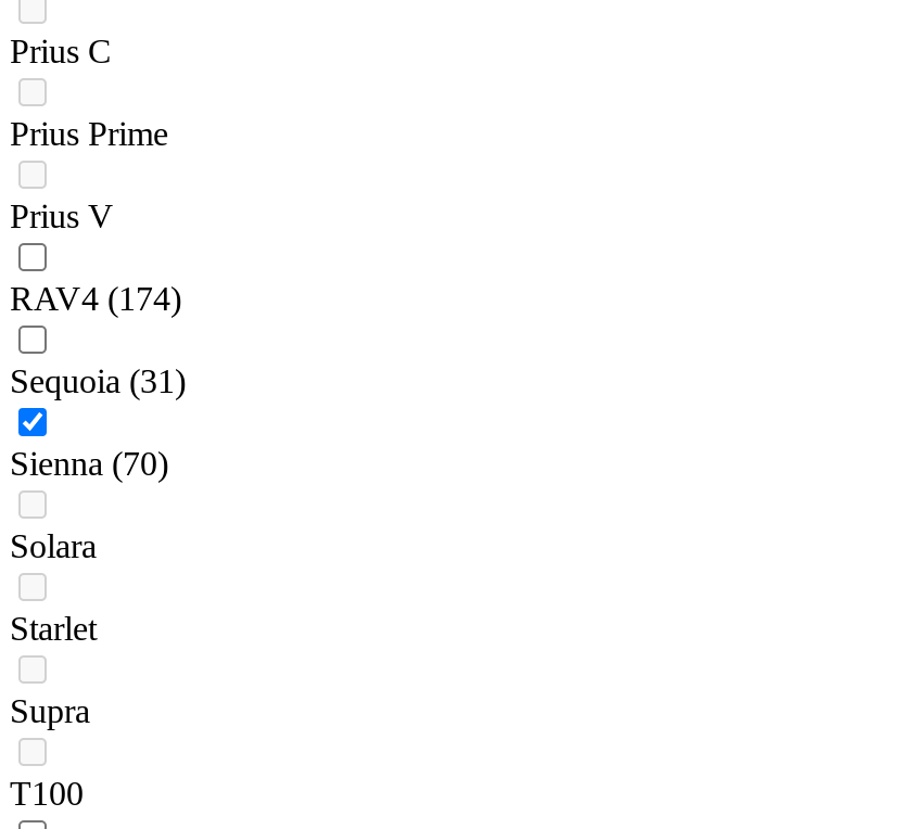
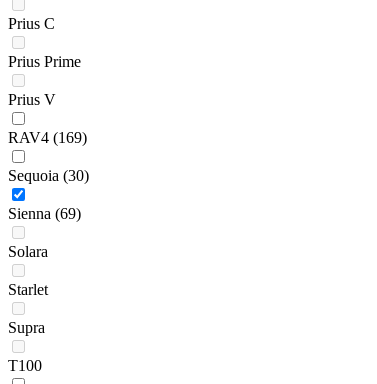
- RAV4 (174)
+ RAV4 (169)

- Sequoia (31)
+ Sequoia (30)

- Sienna (70)
+ Sienna (69)
